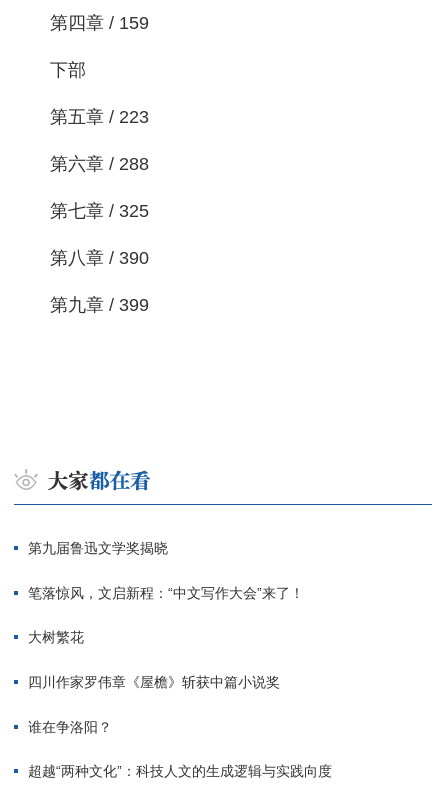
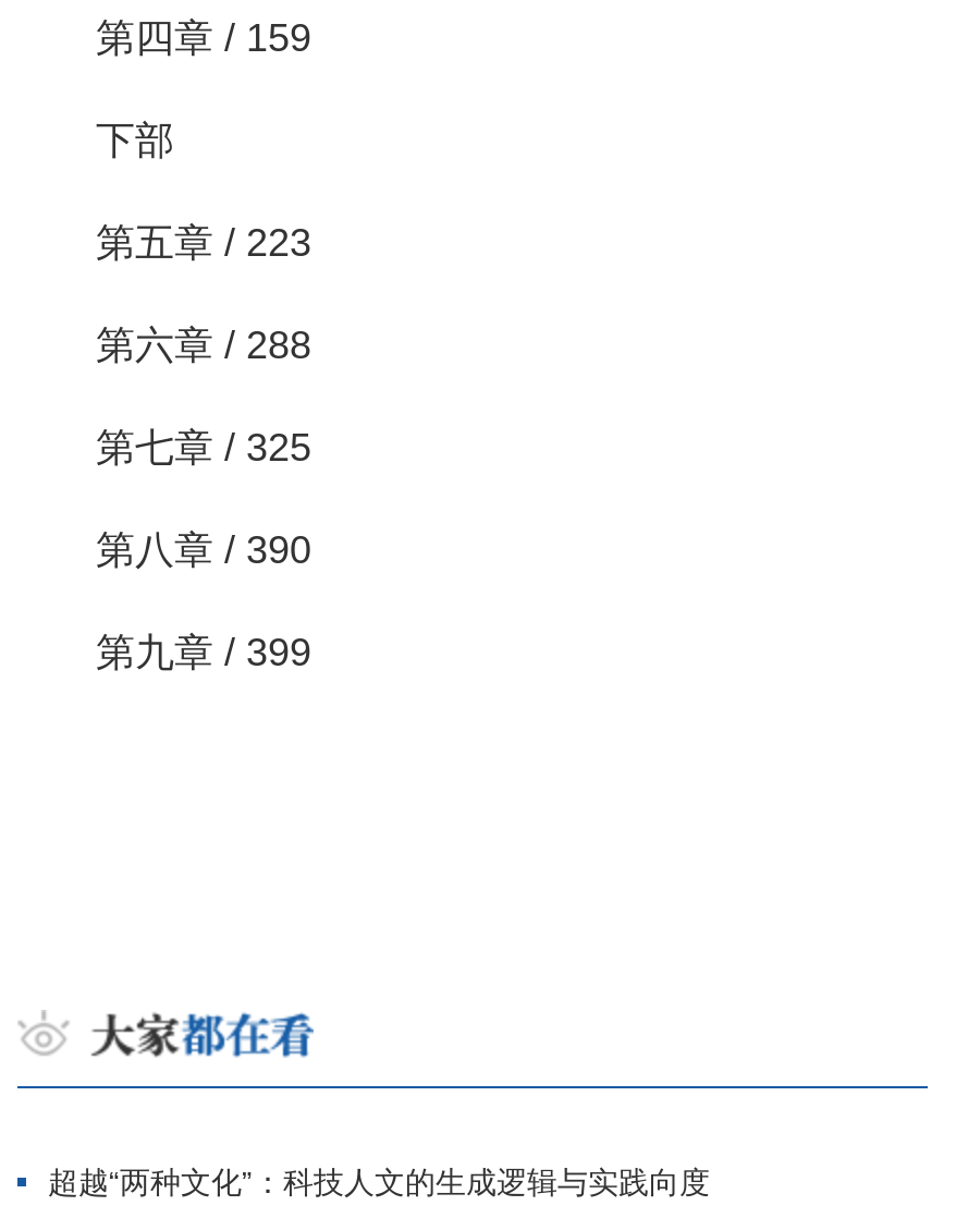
- 第九届鲁迅文学奖揭晓
- 笔落惊风，文启新程：“中文写作大会”来了！
- 大树繁花
- 四川作家罗伟章《屋檐》斩获中篇小说奖
- 谁在争洛阳？
